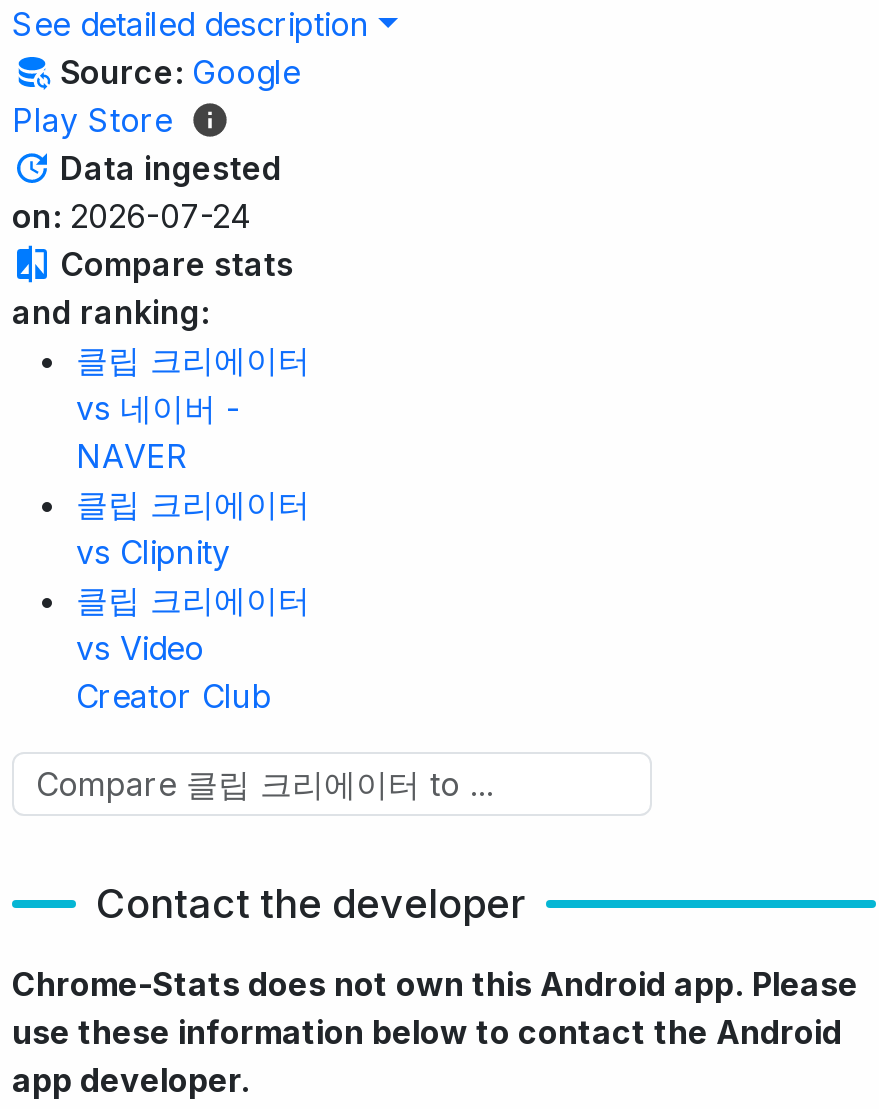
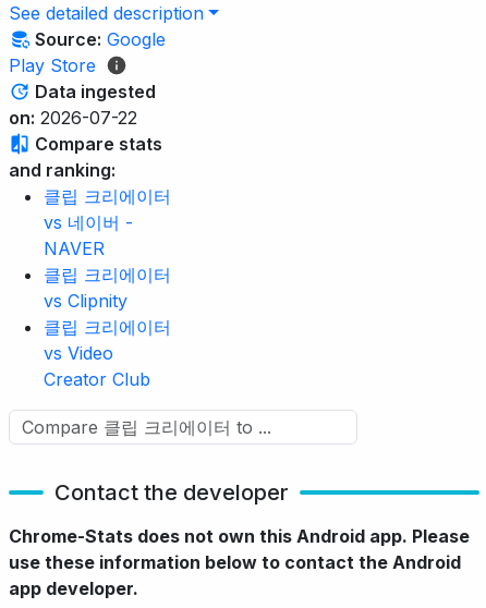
- on: 2026-07-24
+ on: 2026-07-22
